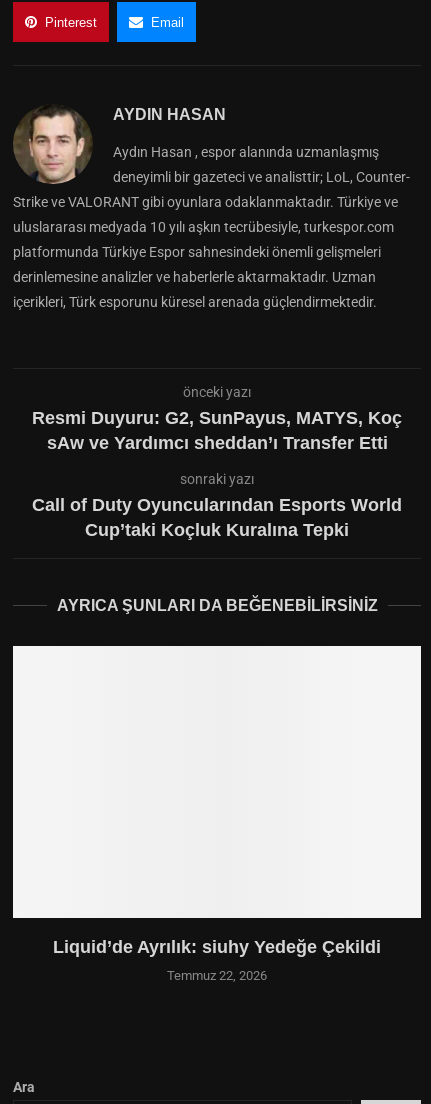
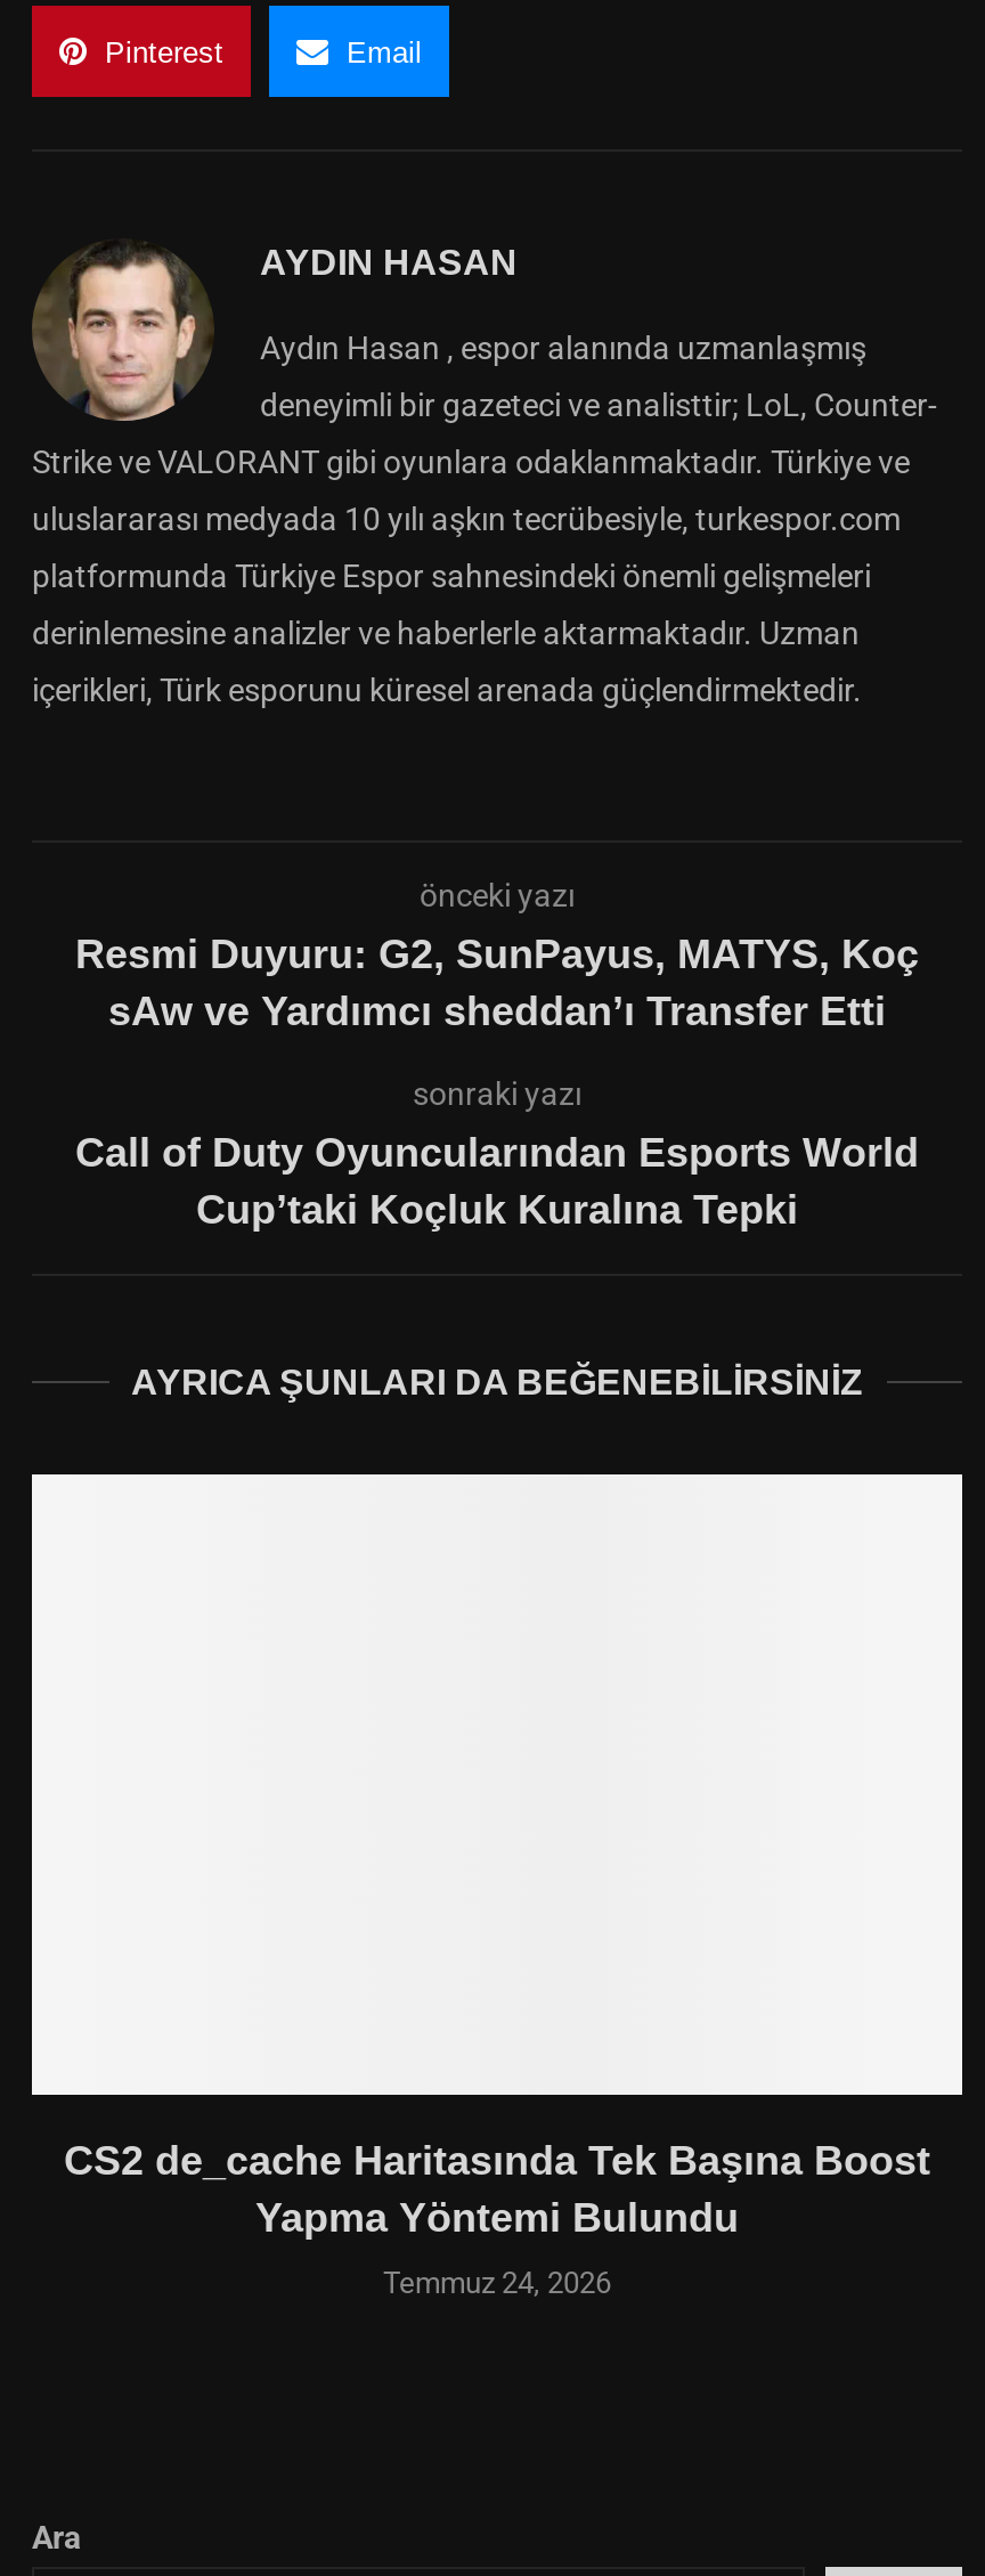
- Liquid’de Ayrılık: siuhy Yedeğe Çekildi
+ CS2 de_cache Haritasında Tek Başına Boost
+ Yapma Yöntemi Bulundu

- Temmuz 22, 2026
+ Temmuz 24, 2026
